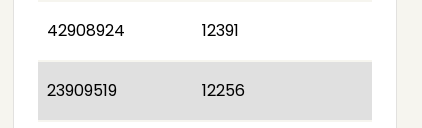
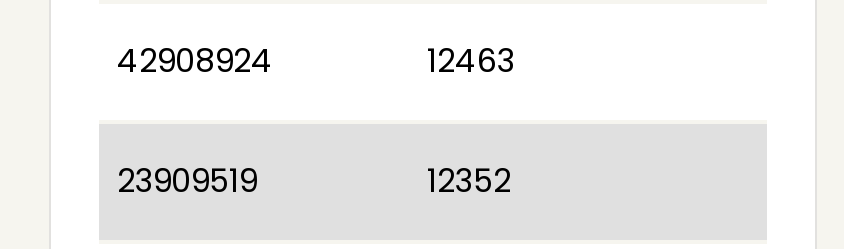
- 12391
+ 12463

- 12256
+ 12352
